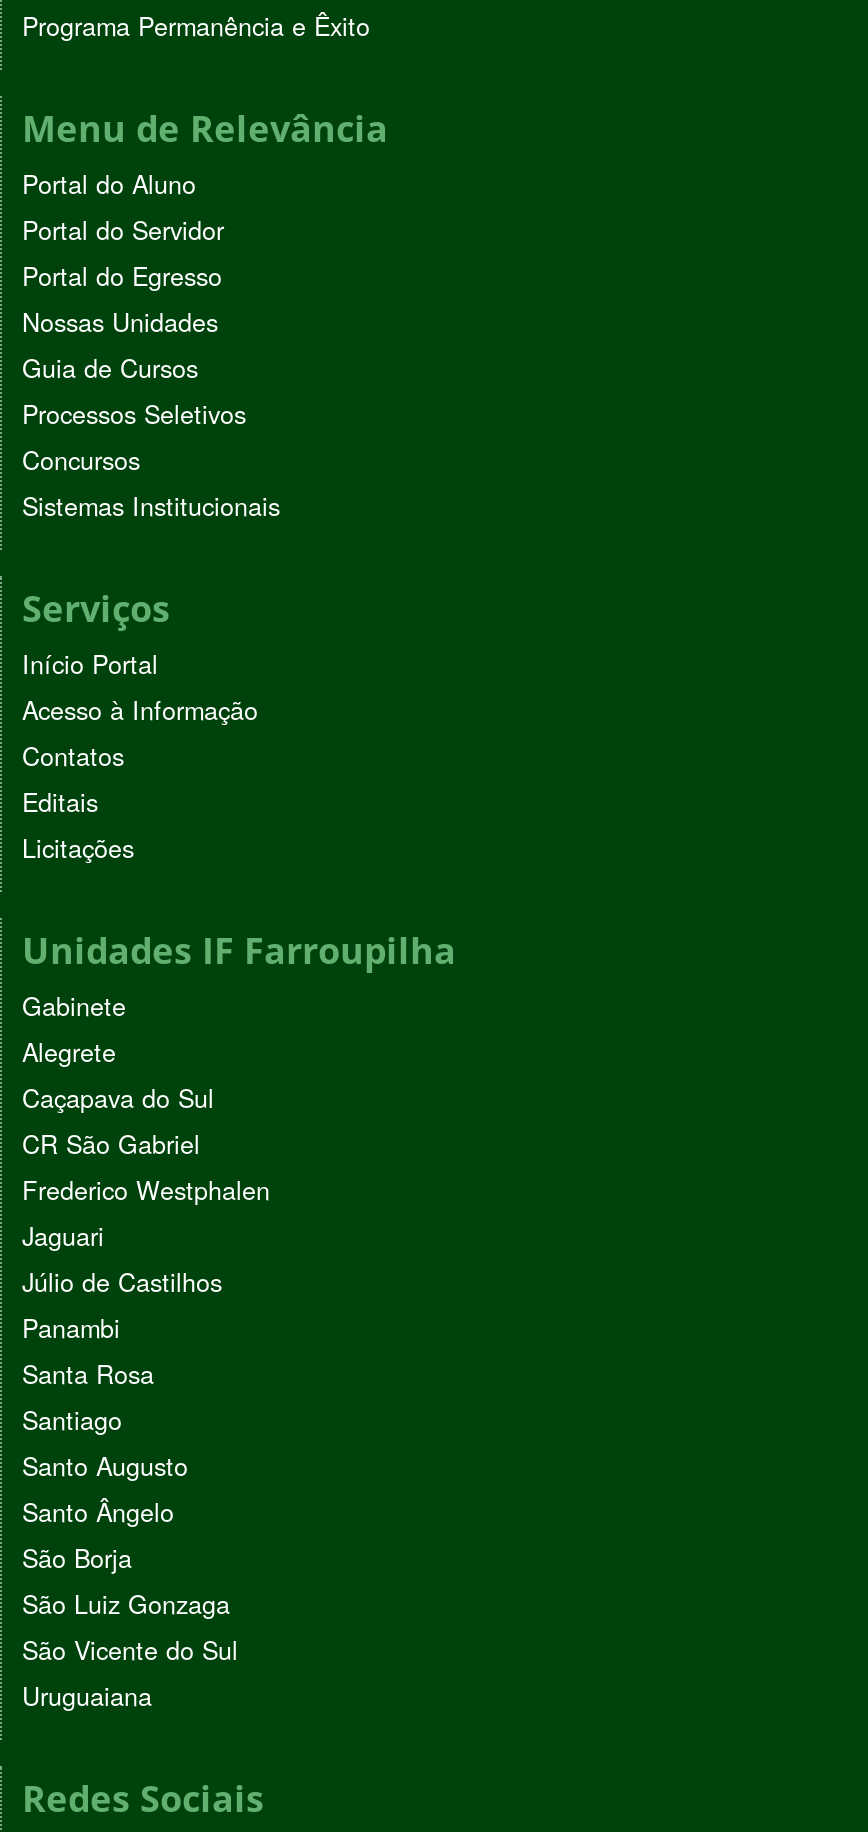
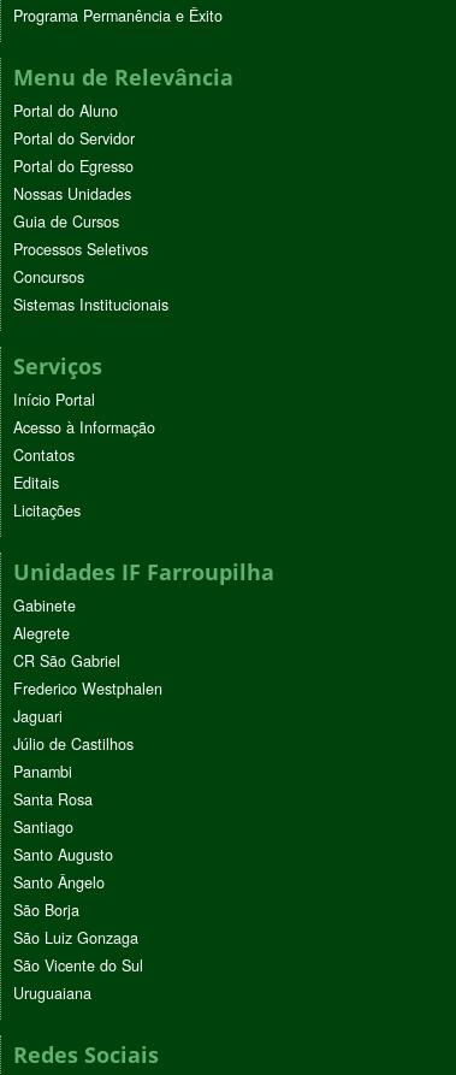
- Caçapava do Sul
